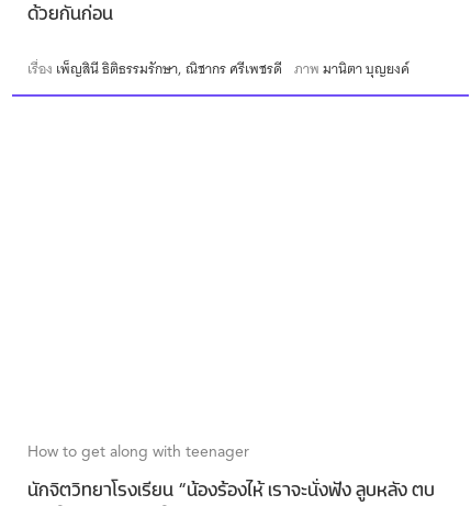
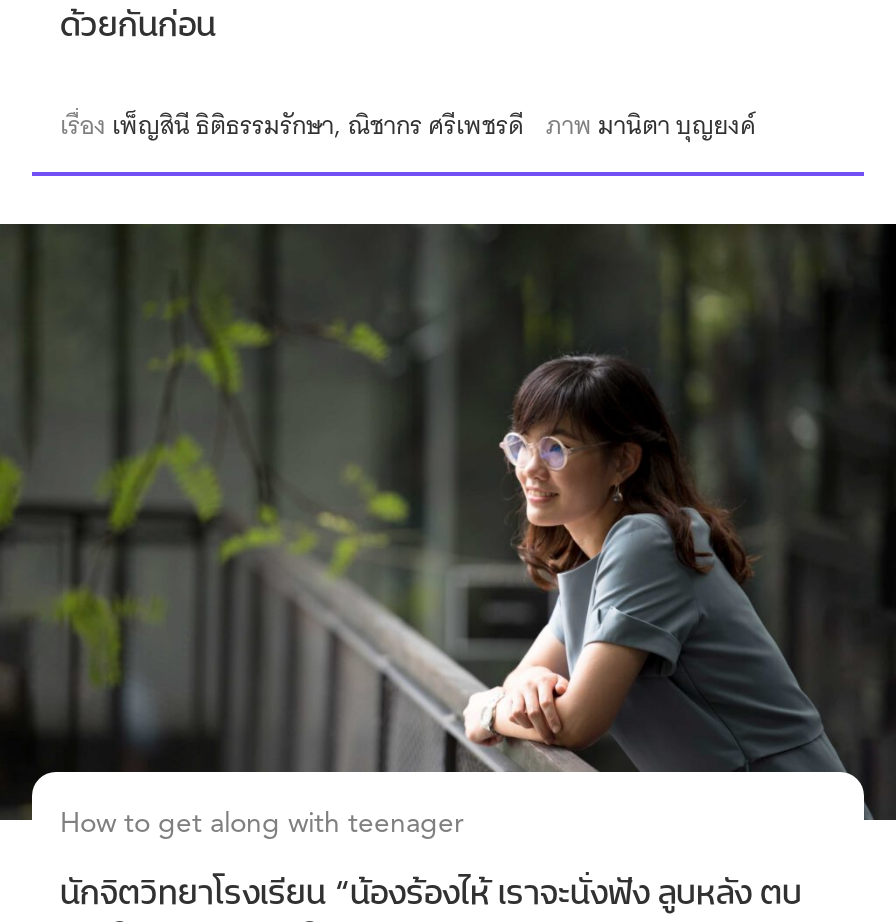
+ [image]
